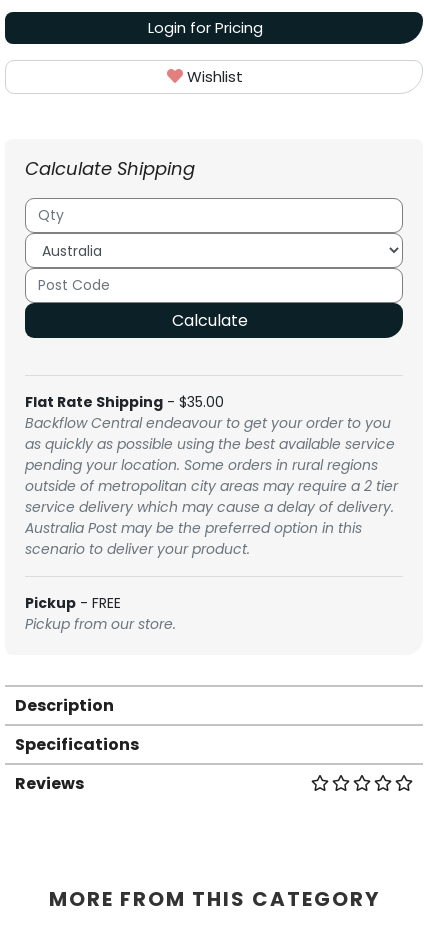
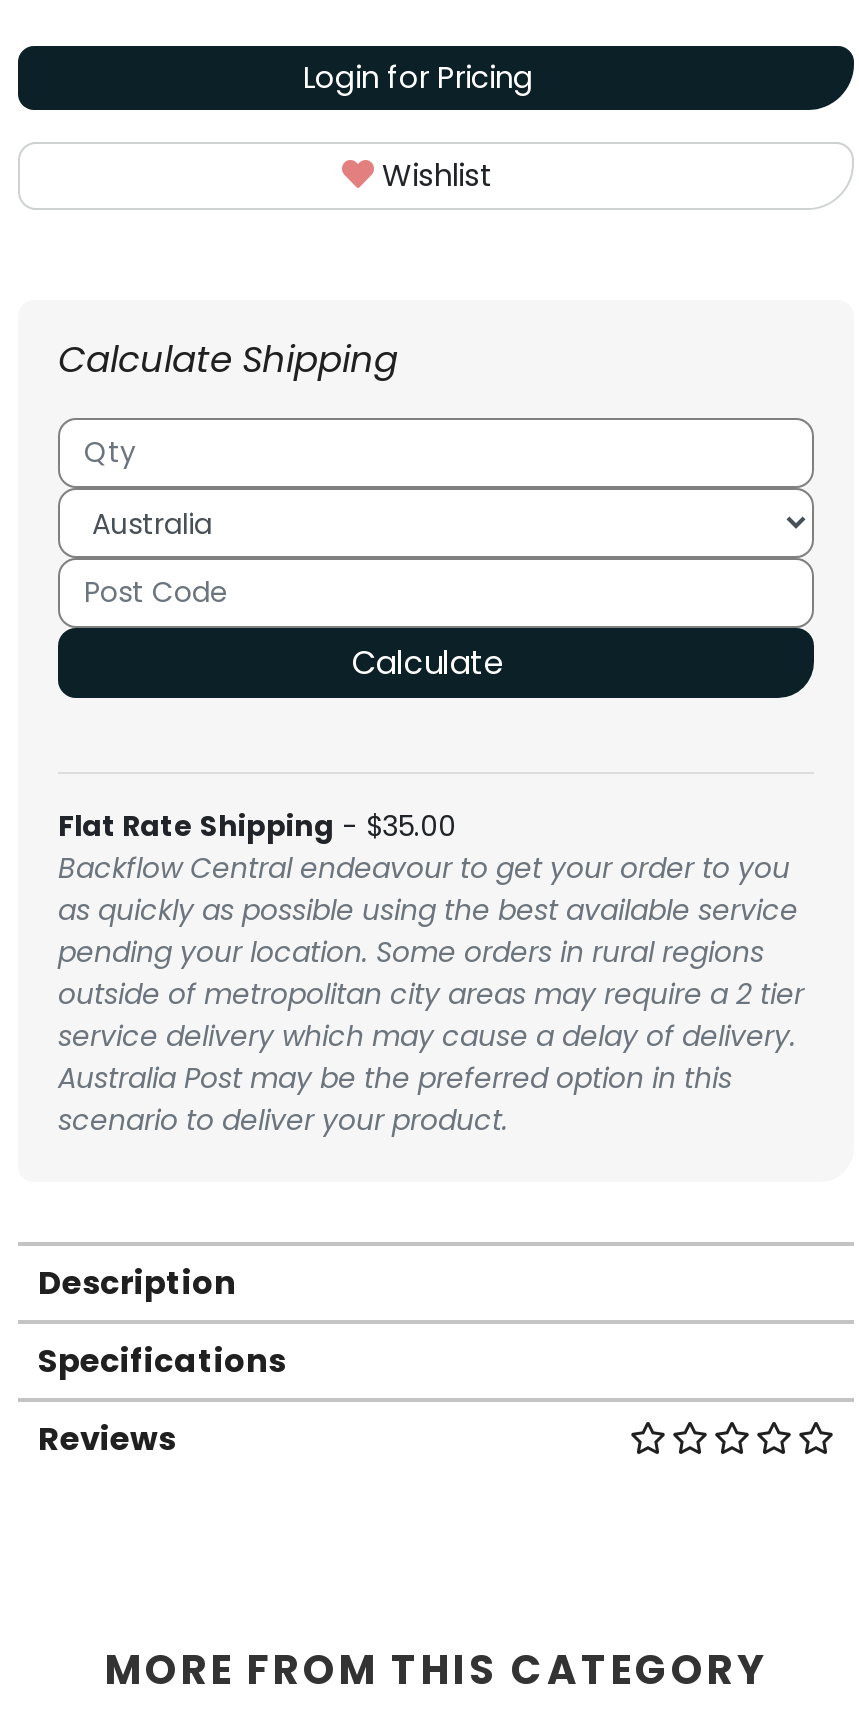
- Pickup - FREE
- Pickup from our store.
